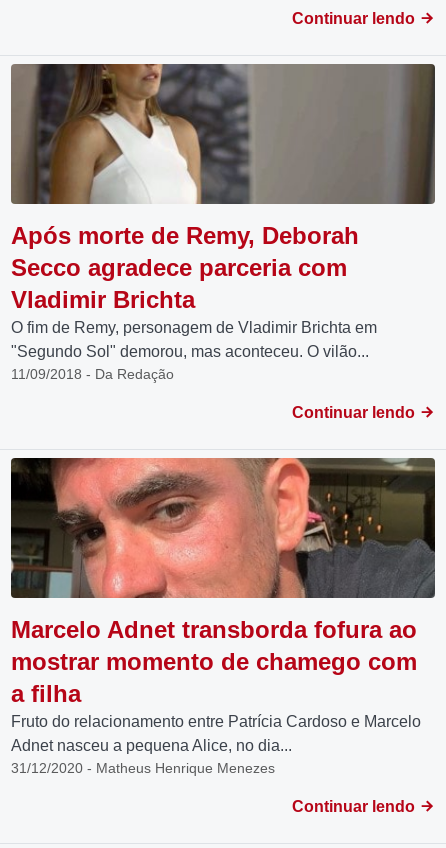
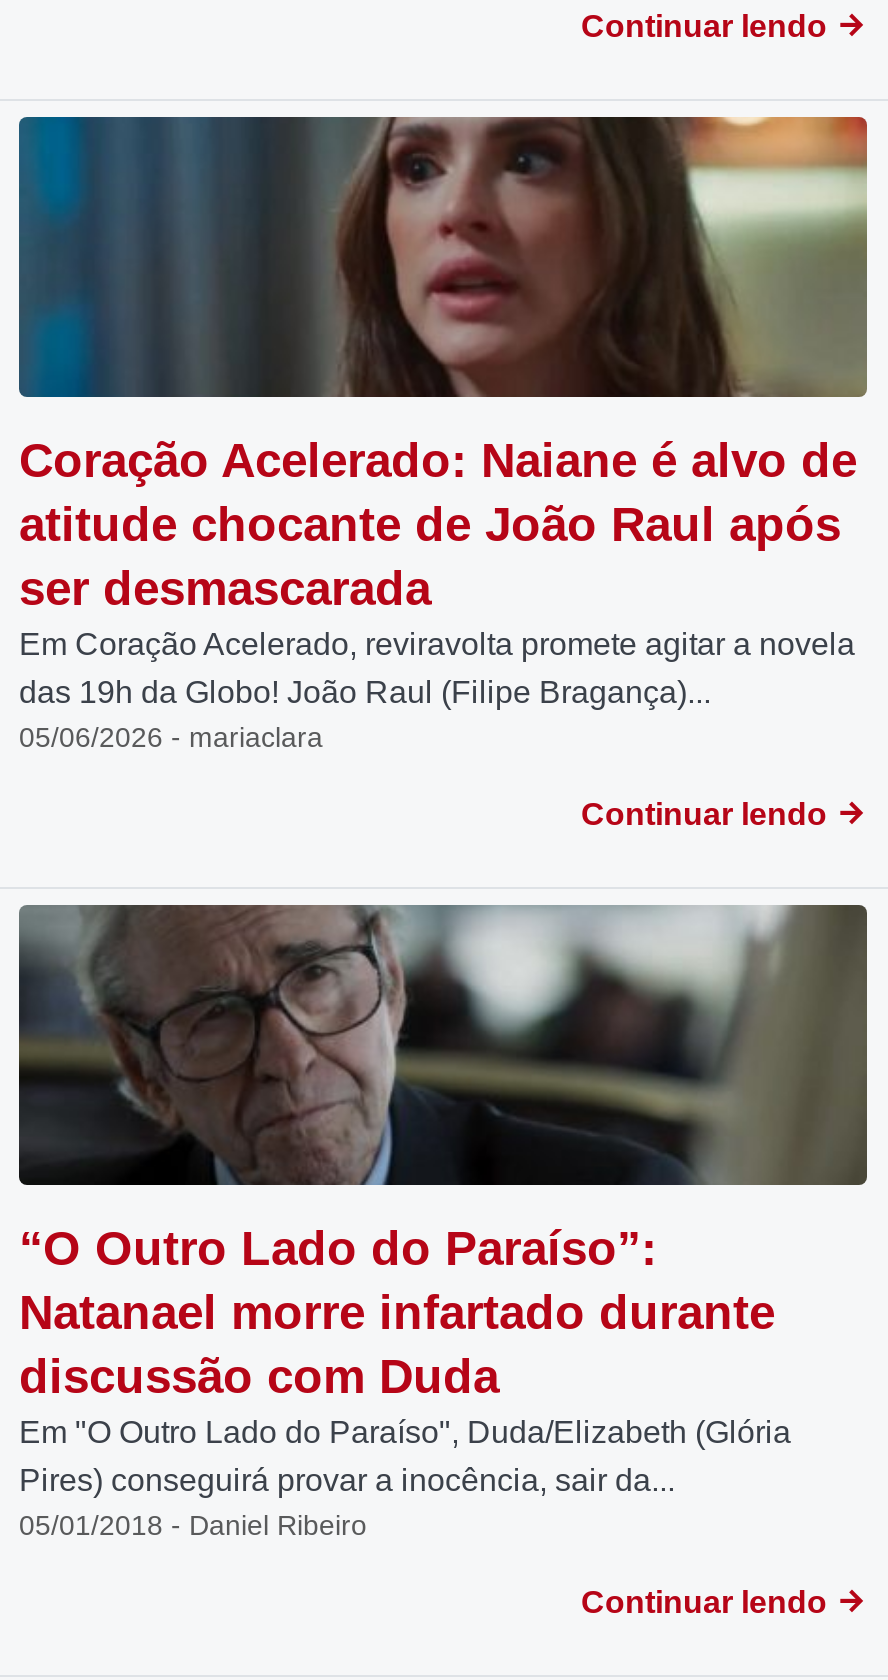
- [image]
- Após morte de Remy, Deborah
- Secco agradece parceria com
- Vladimir Brichta
- O fim de Remy, personagem de Vladimir Brichta em
- "Segundo Sol" demorou, mas aconteceu. O vilão...
- 11/09/2018 - Da Redação
+ [image]
+ Coração Acelerado: Naiane é alvo de
+ atitude chocante de João Raul após
+ ser desmascarada
+ Em Coração Acelerado, reviravolta promete agitar a novela
+ das 19h da Globo! João Raul (Filipe Bragança)...
+ 05/06/2026 - mariaclara

- [image]
- Marcelo Adnet transborda fofura ao
- mostrar momento de chamego com
- a filha
- Fruto do relacionamento entre Patrícia Cardoso e Marcelo
- Adnet nasceu a pequena Alice, no dia...
- 31/12/2020 - Matheus Henrique Menezes
+ [image]
+ “O Outro Lado do Paraíso”:
+ Natanael morre infartado durante
+ discussão com Duda
+ Em "O Outro Lado do Paraíso", Duda/Elizabeth (Glória
+ Pires) conseguirá provar a inocência, sair da...
+ 05/01/2018 - Daniel Ribeiro
